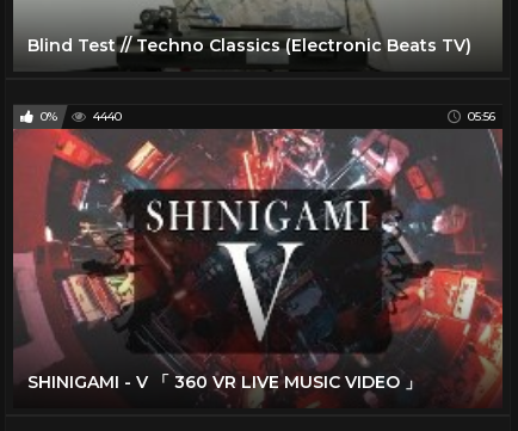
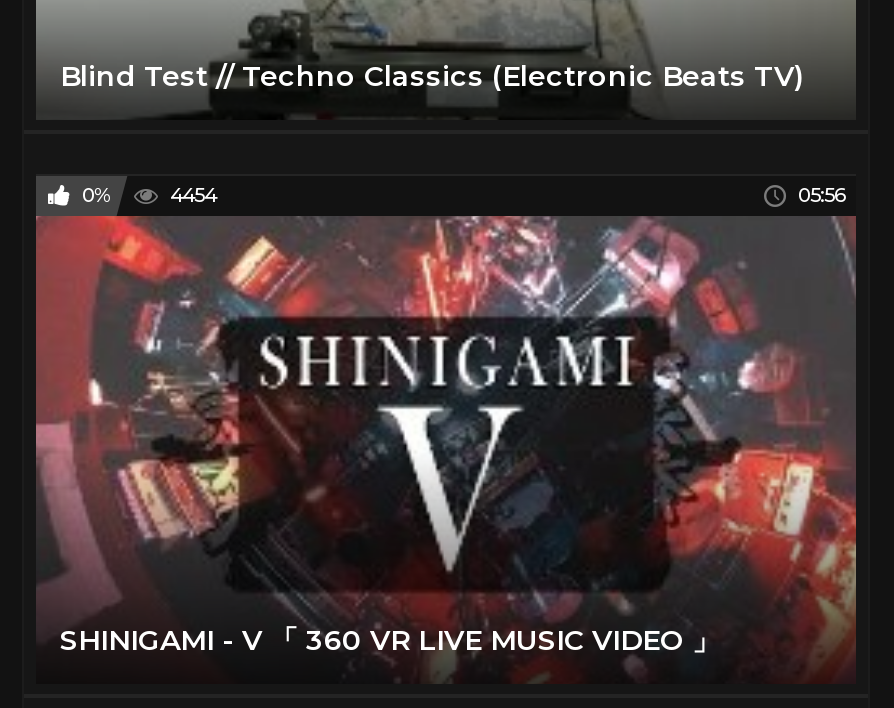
- 4440
+ 4454
